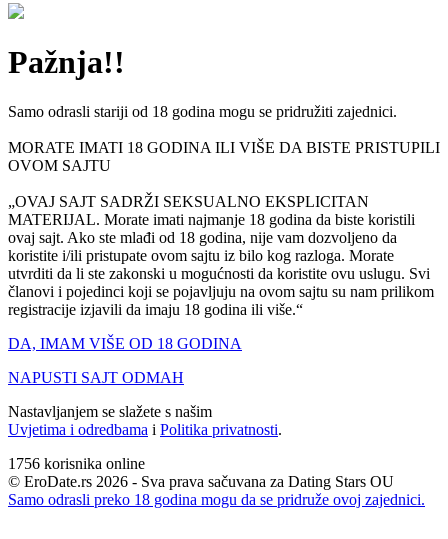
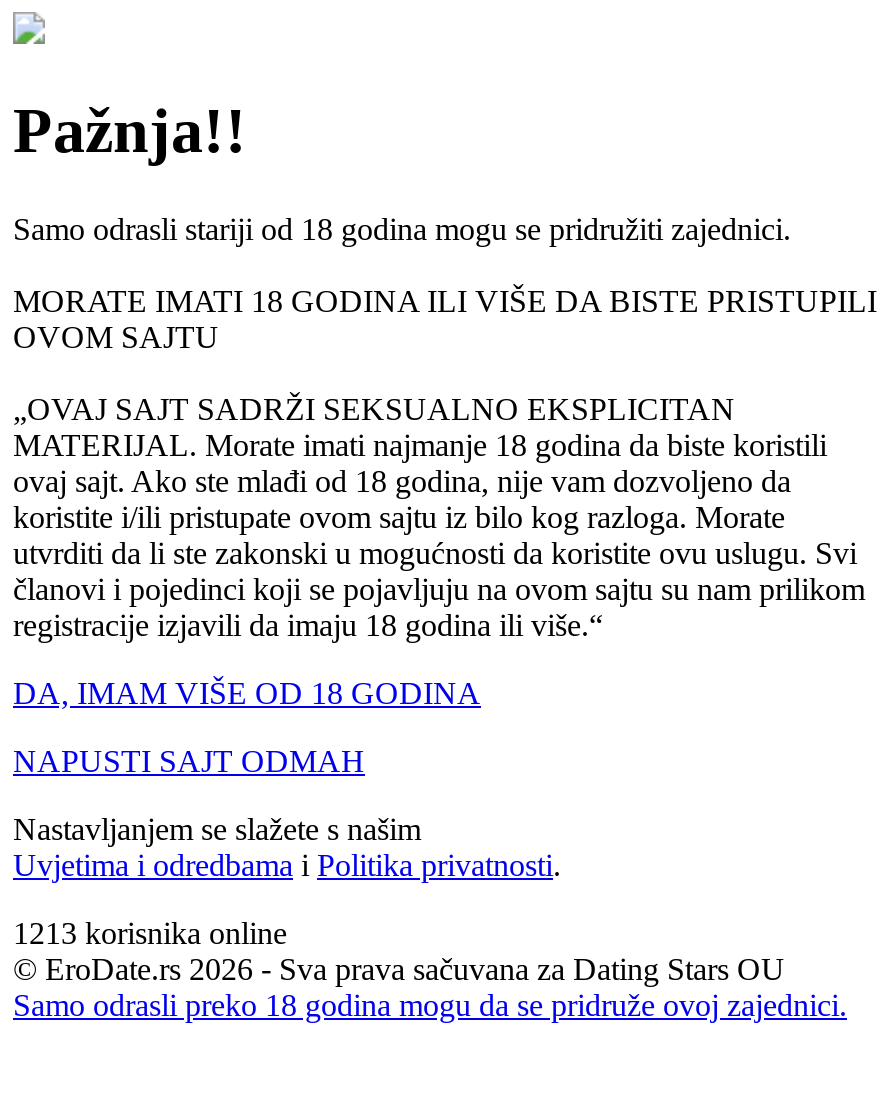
- 1756 korisnika online
+ 1213 korisnika online
